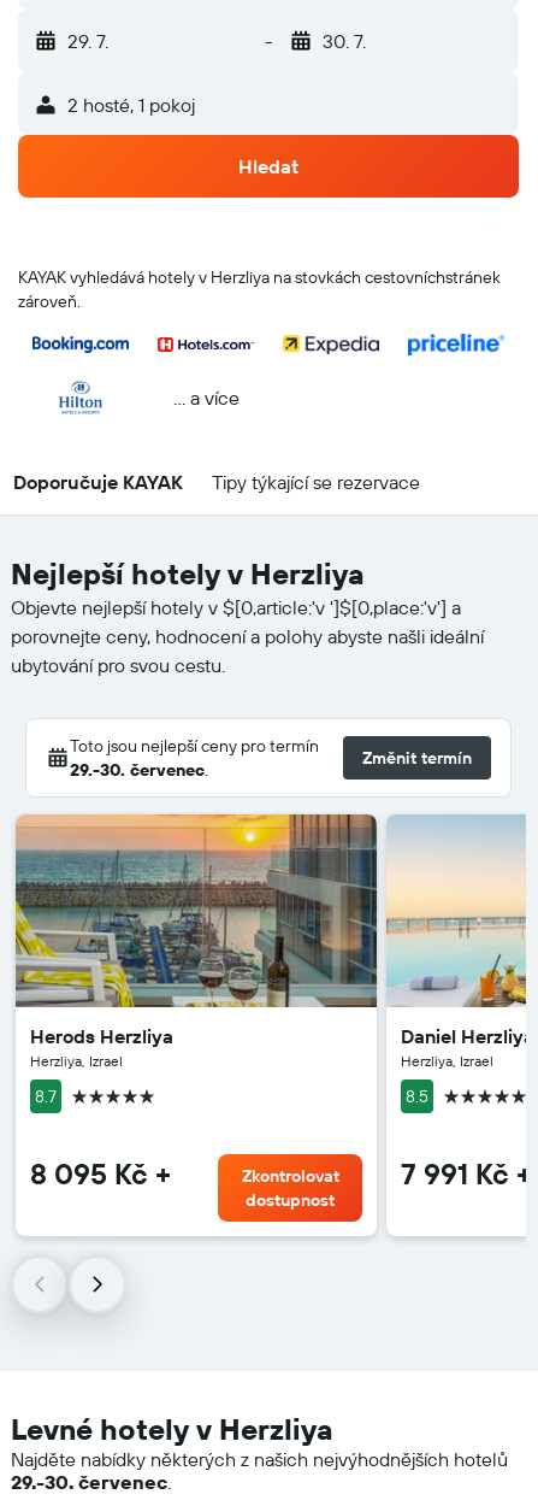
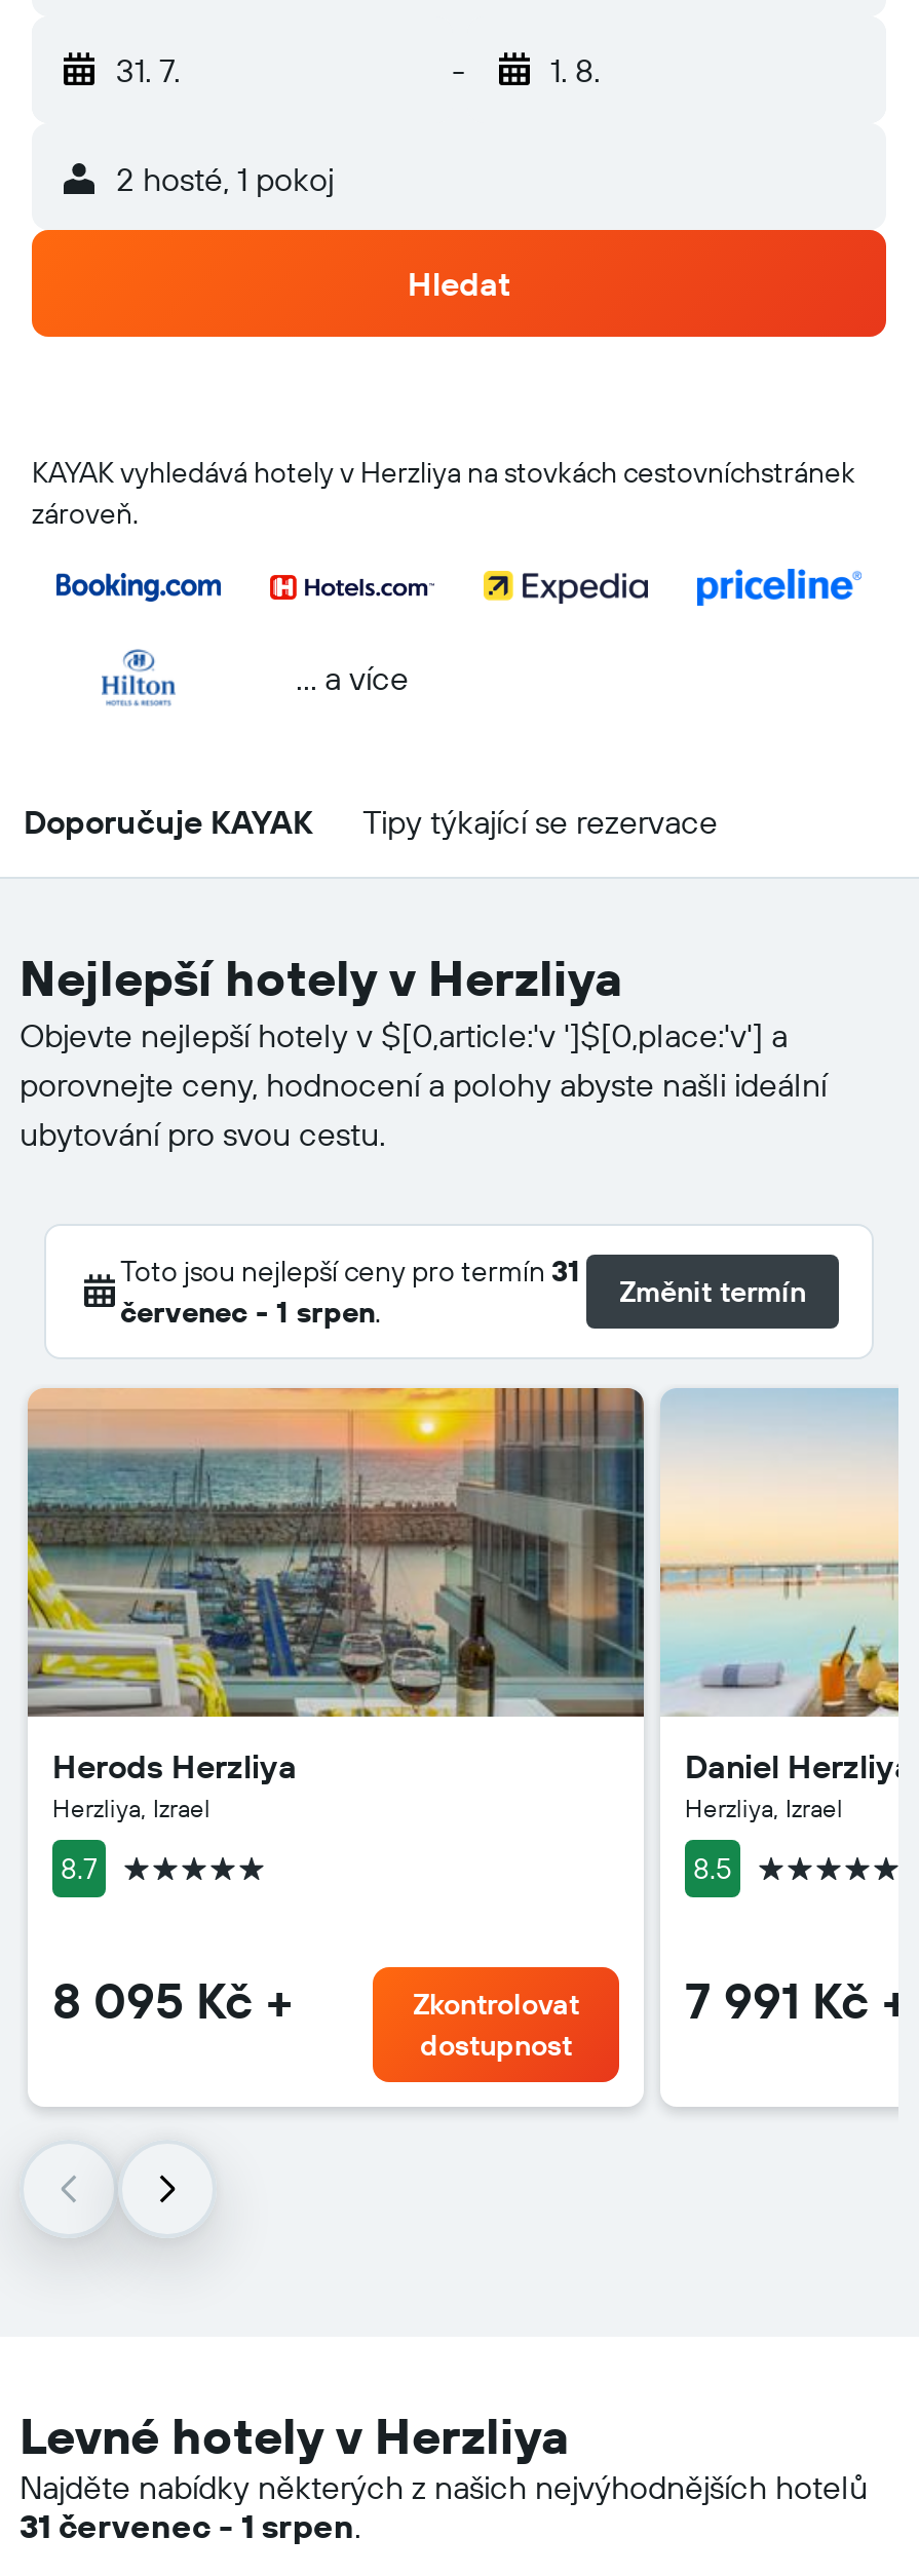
- 29. 7.
+ 31. 7.

- 30. 7.
+ 1. 8.

- Toto jsou nejlepší ceny pro termín
- 29.-30. červenec.
+ Toto jsou nejlepší ceny pro termín 31
+ červenec - 1 srpen.

- 29.-30. červenec.
+ 31 červenec - 1 srpen.
